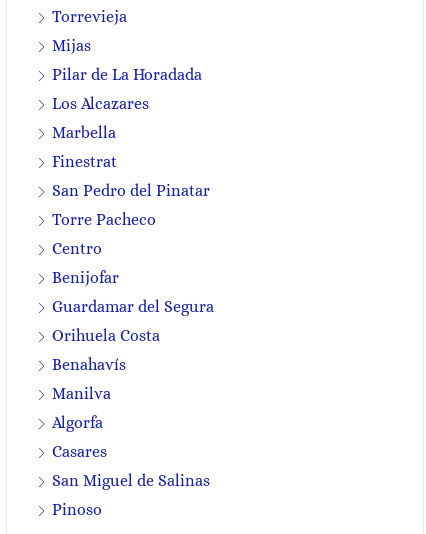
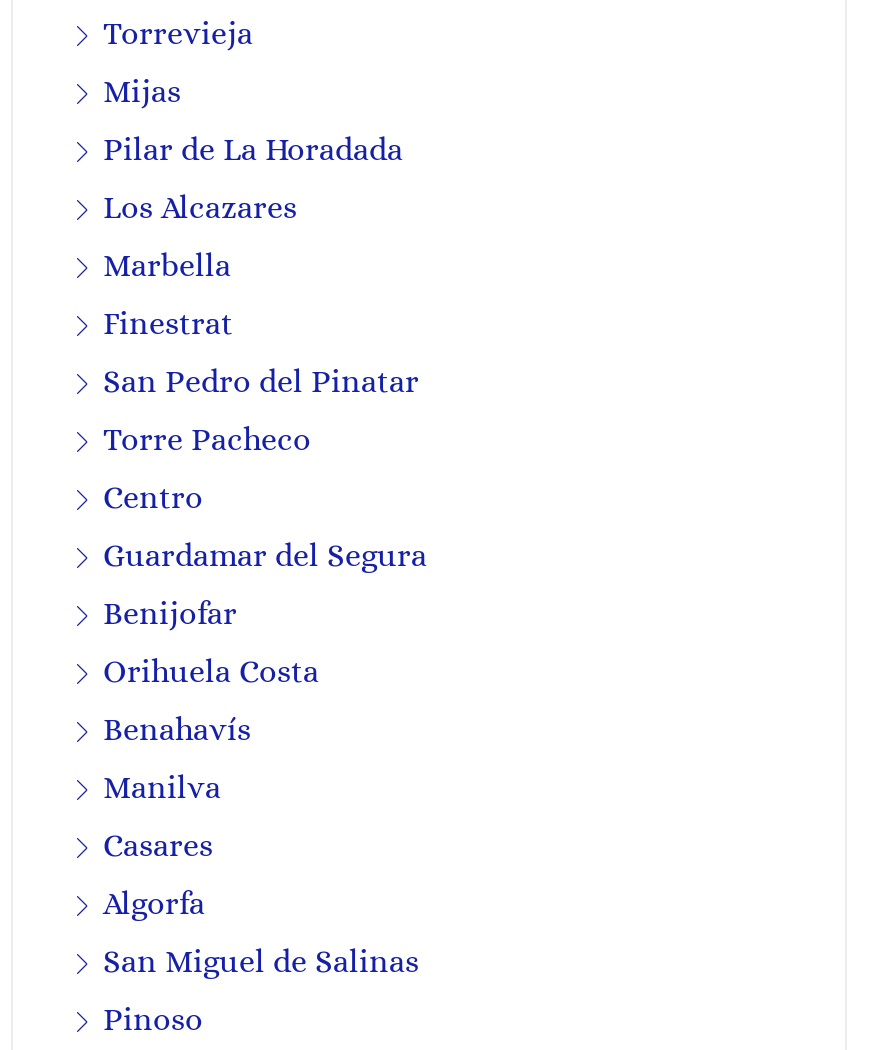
moved down: Benijofar

moved up: Guardamar del Segura

moved down: Algorfa

moved up: Casares
